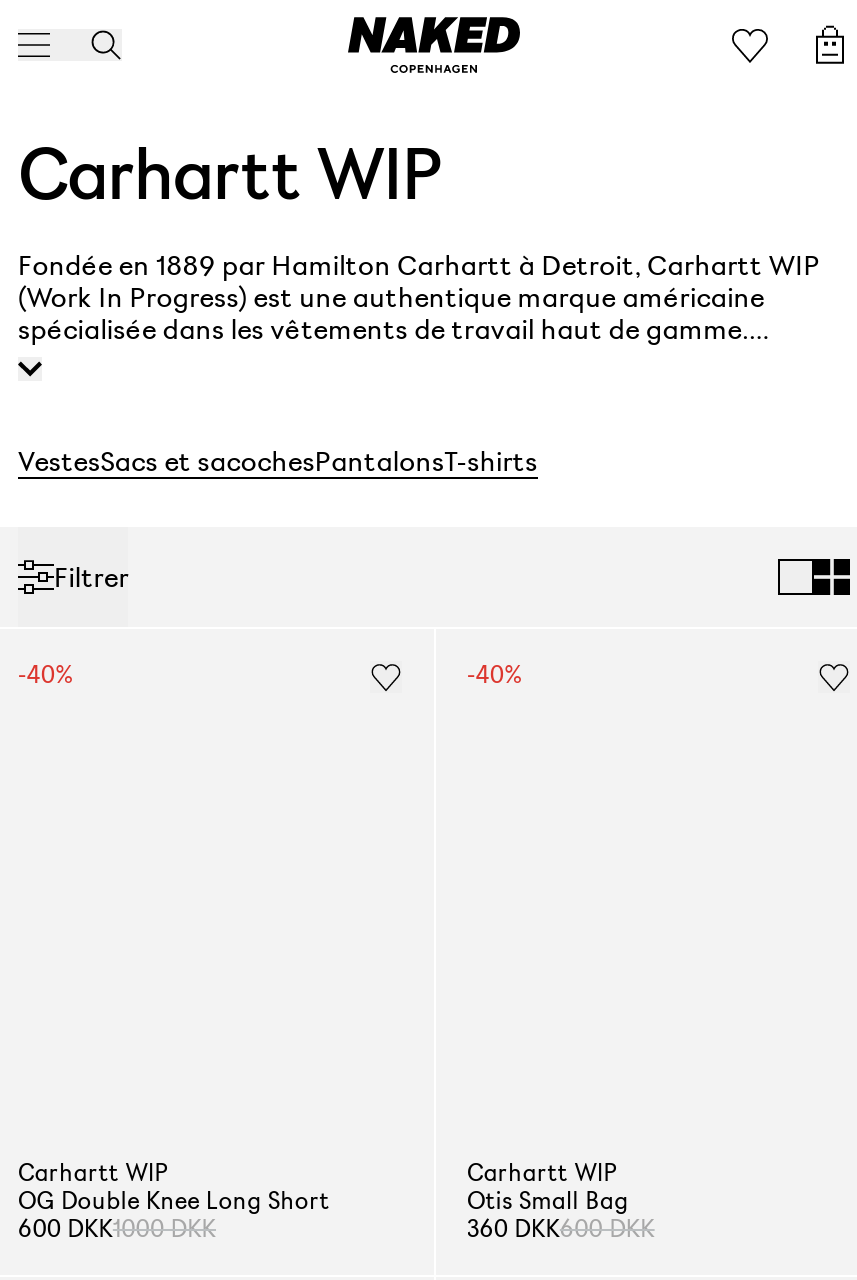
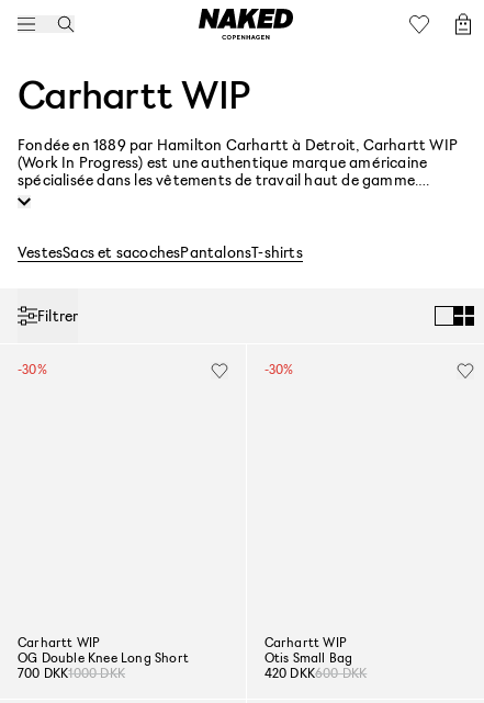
- -40%
+ -30%

- -40%
+ -30%

- 600 DKK
+ 700 DKK

- 360 DKK 600 DKK
+ 420 DKK 600 DKK
